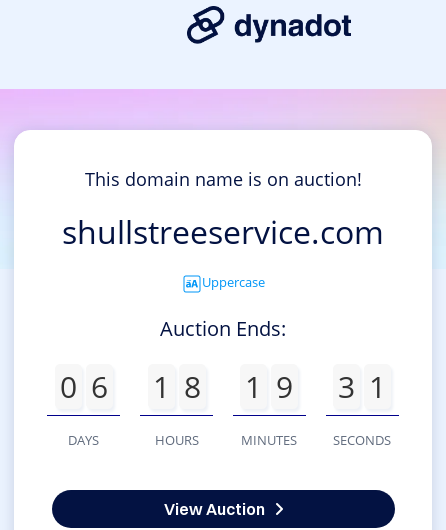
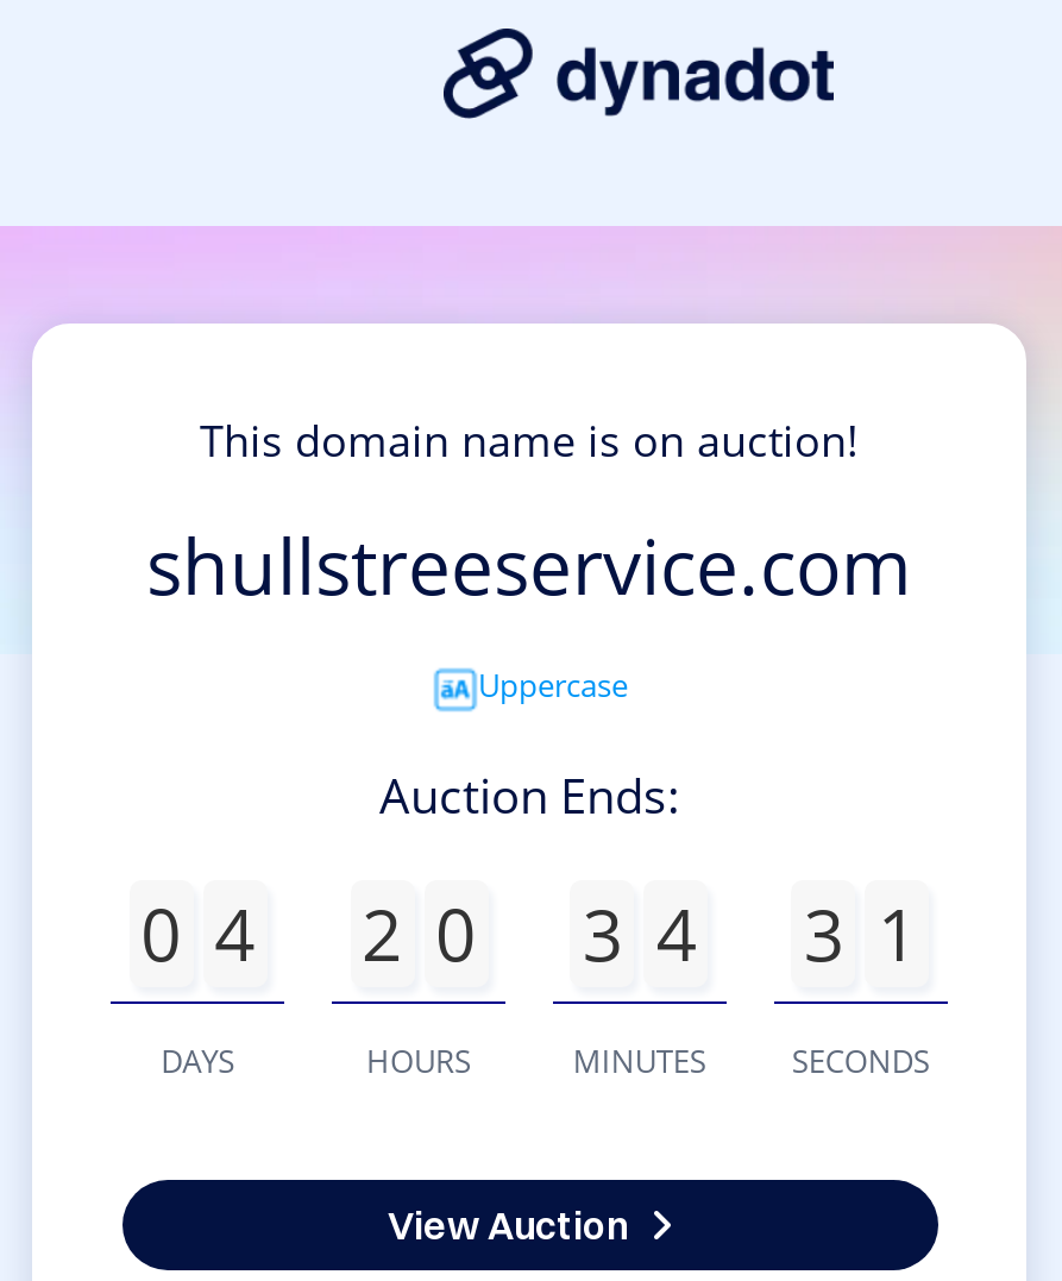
- 0 6
+ 0 4

- 1 8
+ 2 0

- 1 9
+ 3 4
